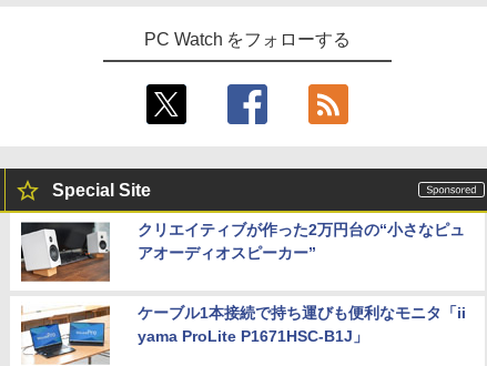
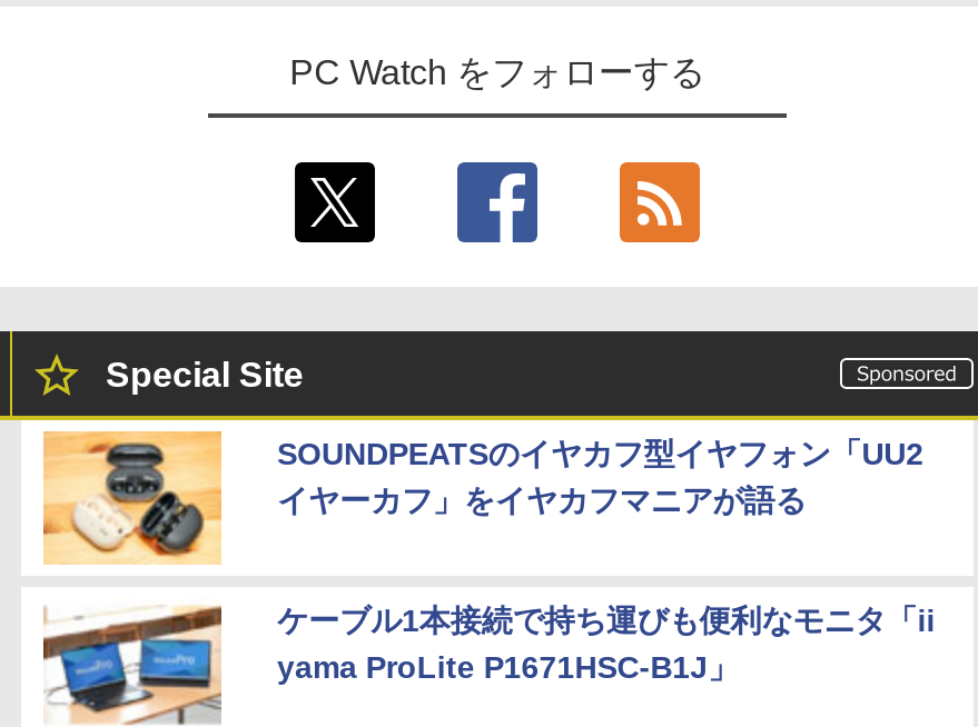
- [image]
- クリエイティブが作った2万円台の“小さなピュ
- アオーディオスピーカー”
+ [image]
+ SOUNDPEATSのイヤカフ型イヤフォン「UU2
+ イヤーカフ」をイヤカフマニアが語る
